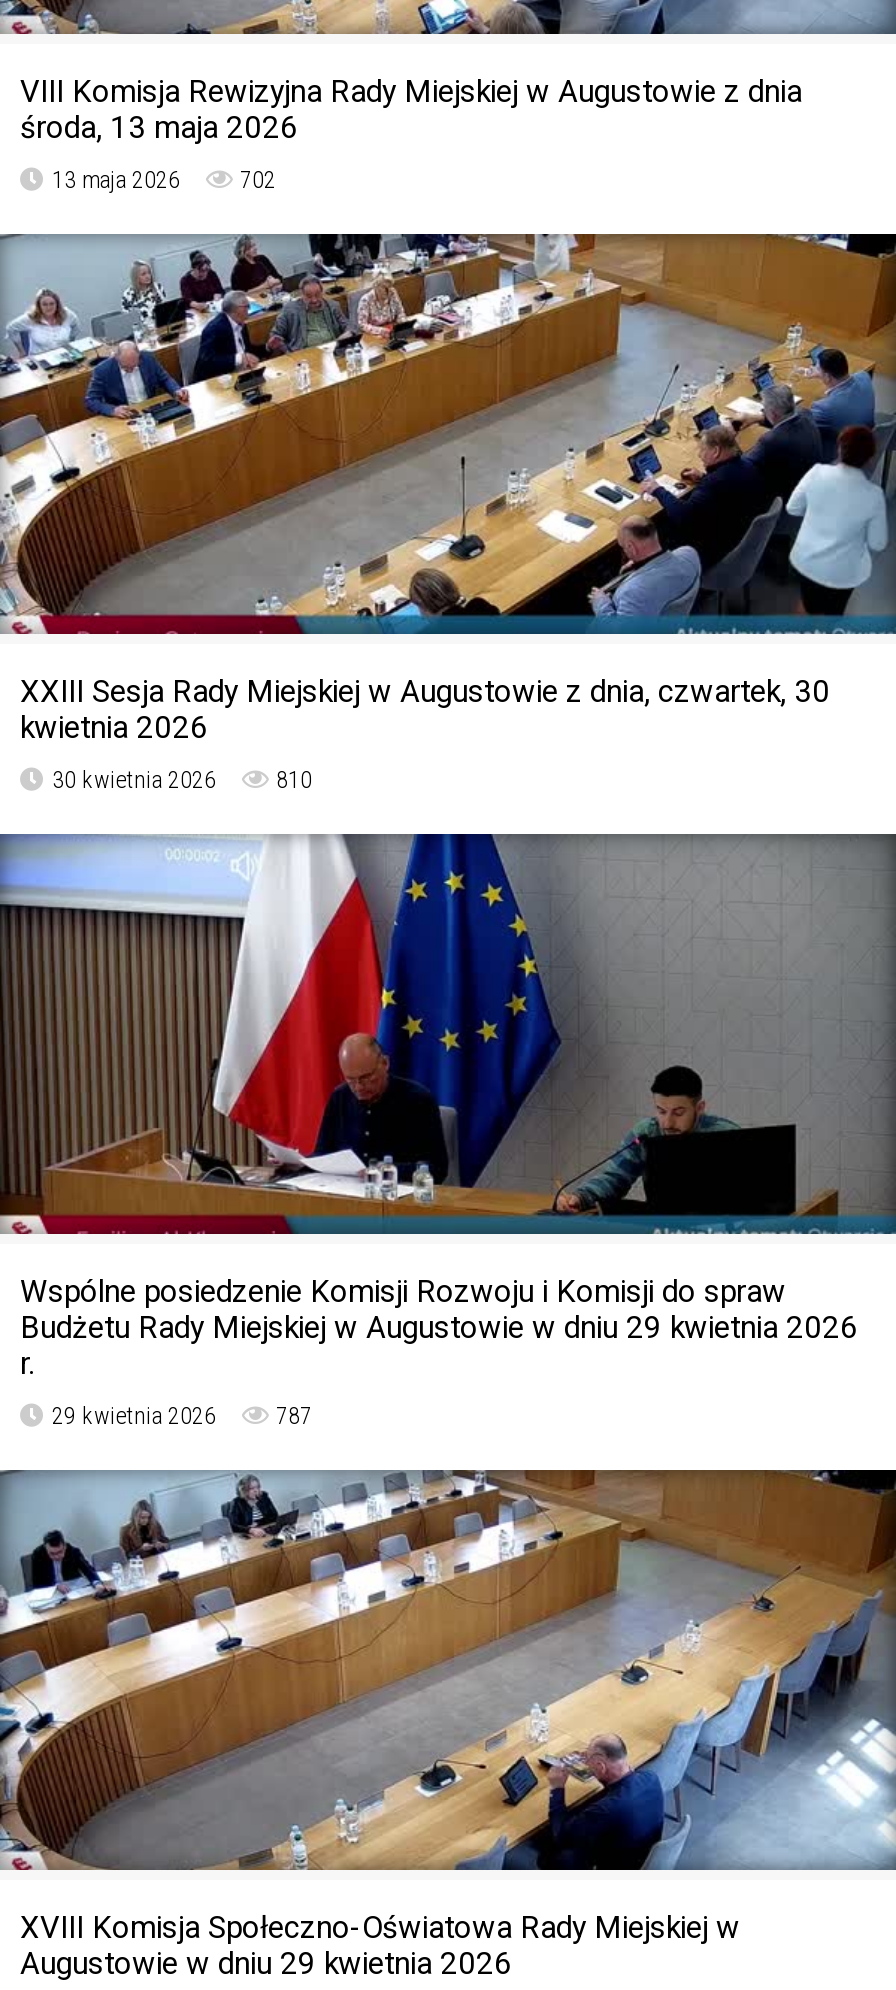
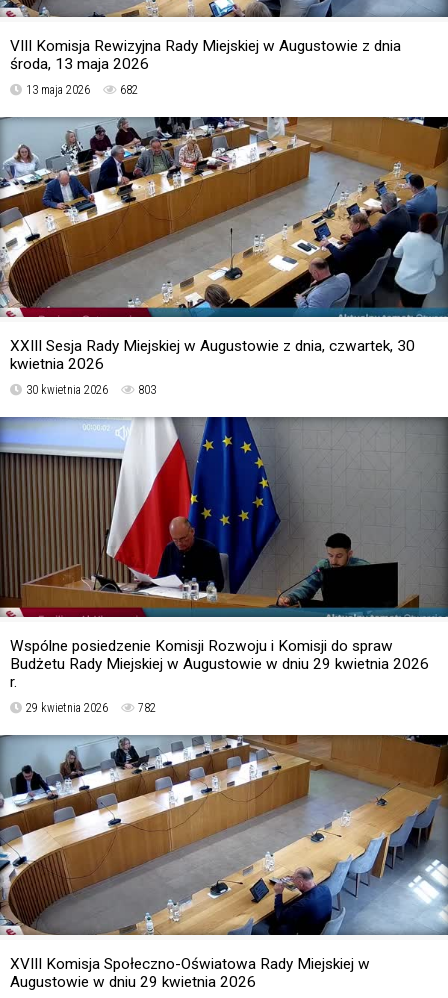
- 13 maja 2026 702
+ 13 maja 2026 682

- 30 kwietnia 2026 810
+ 30 kwietnia 2026 803

- 29 kwietnia 2026 787
+ 29 kwietnia 2026 782
